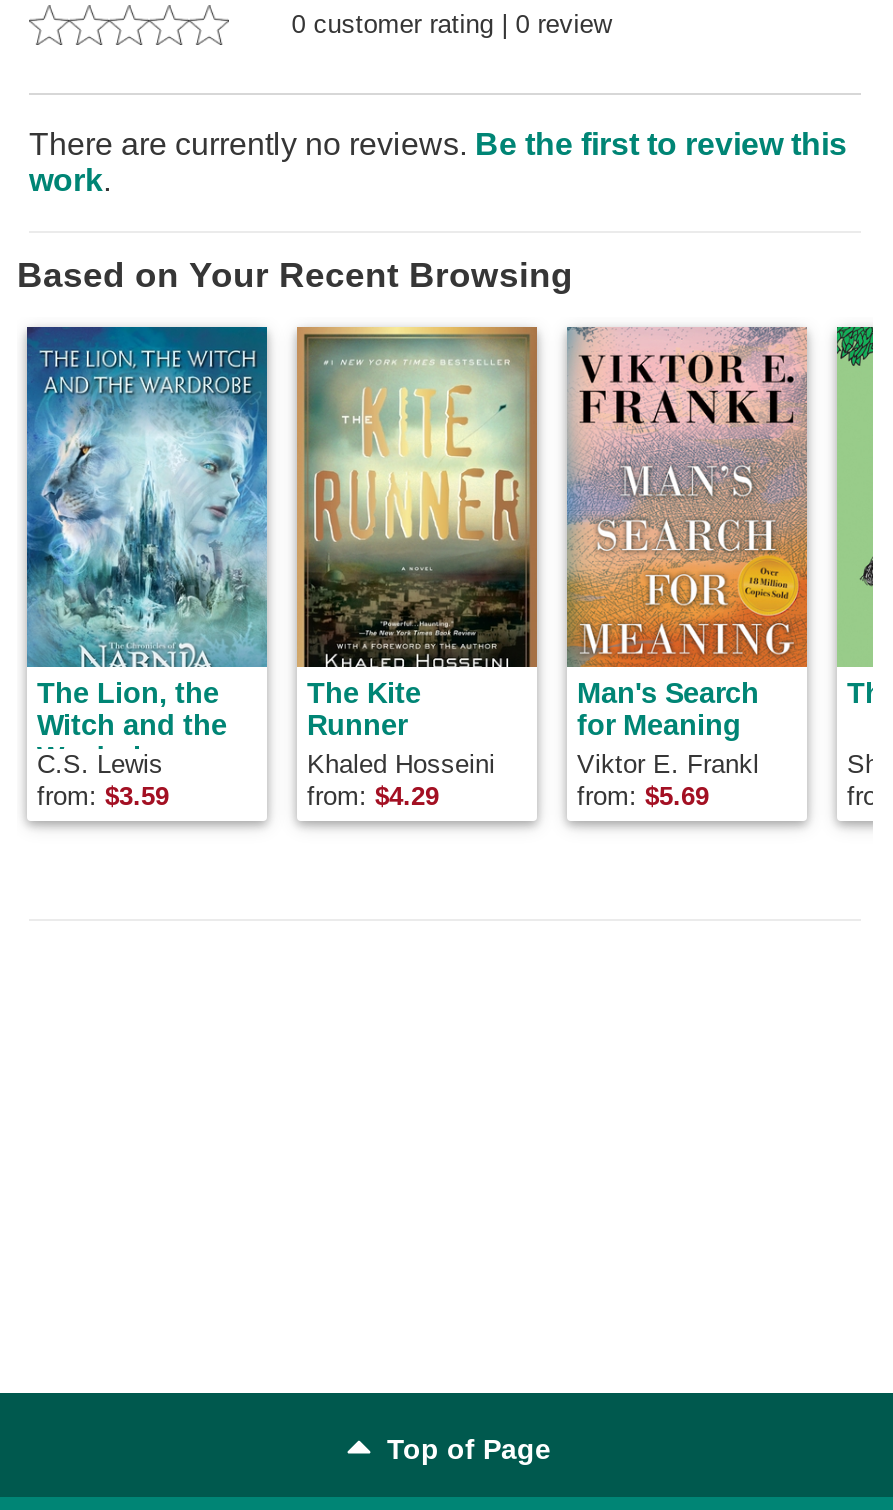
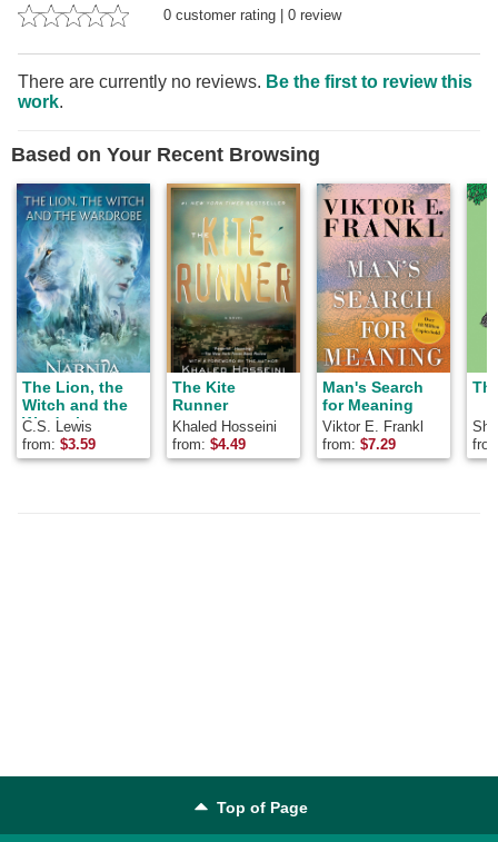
- from: $4.29
+ from: $4.49

- from: $5.69
+ from: $7.29
